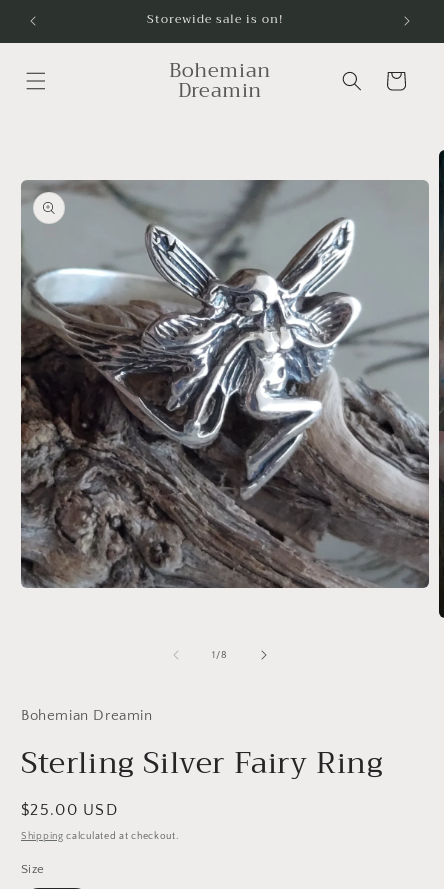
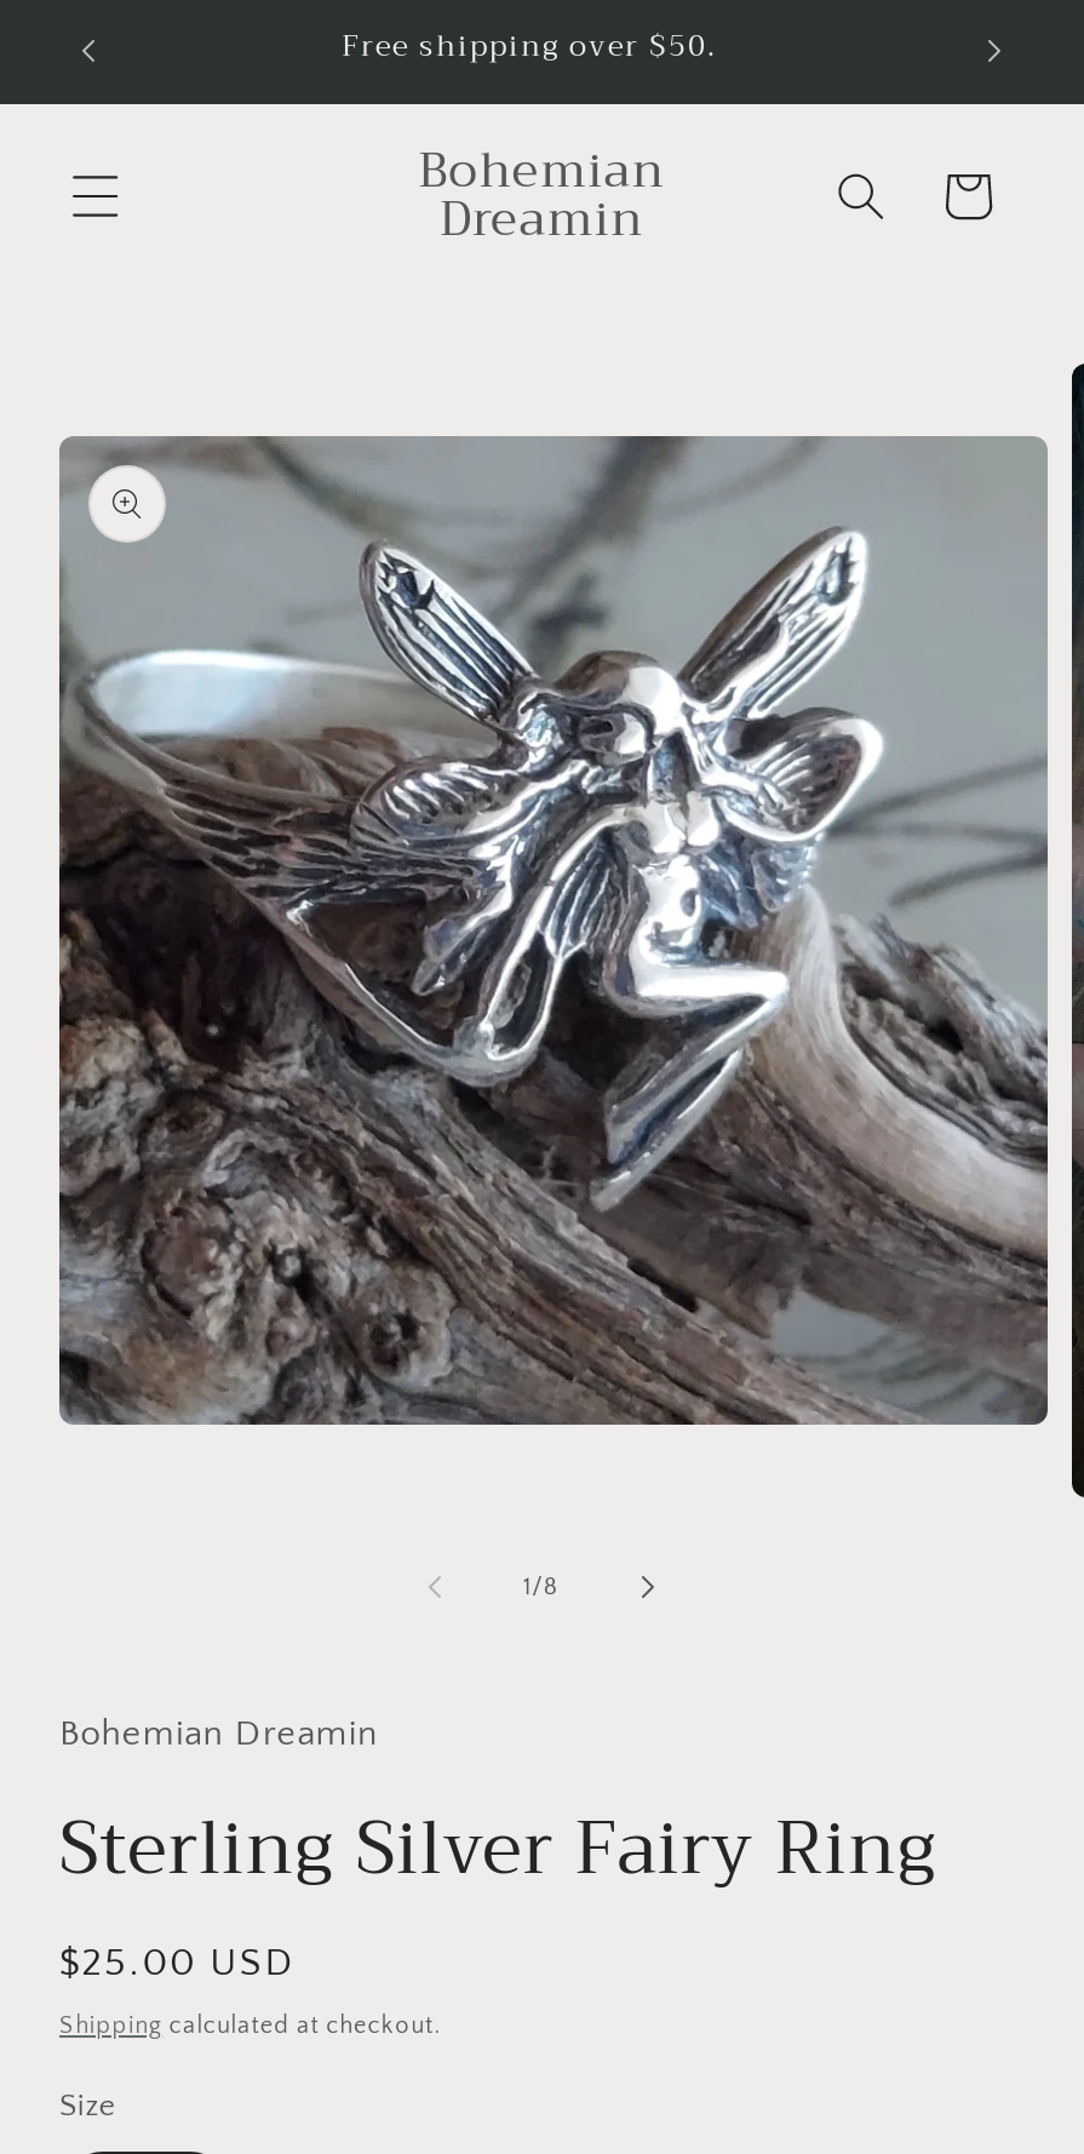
+ Free shipping over $50.
